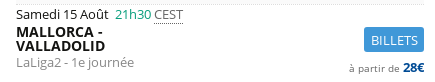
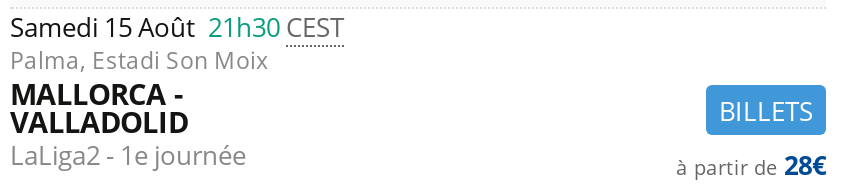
+ Palma, Estadi Son Moix
